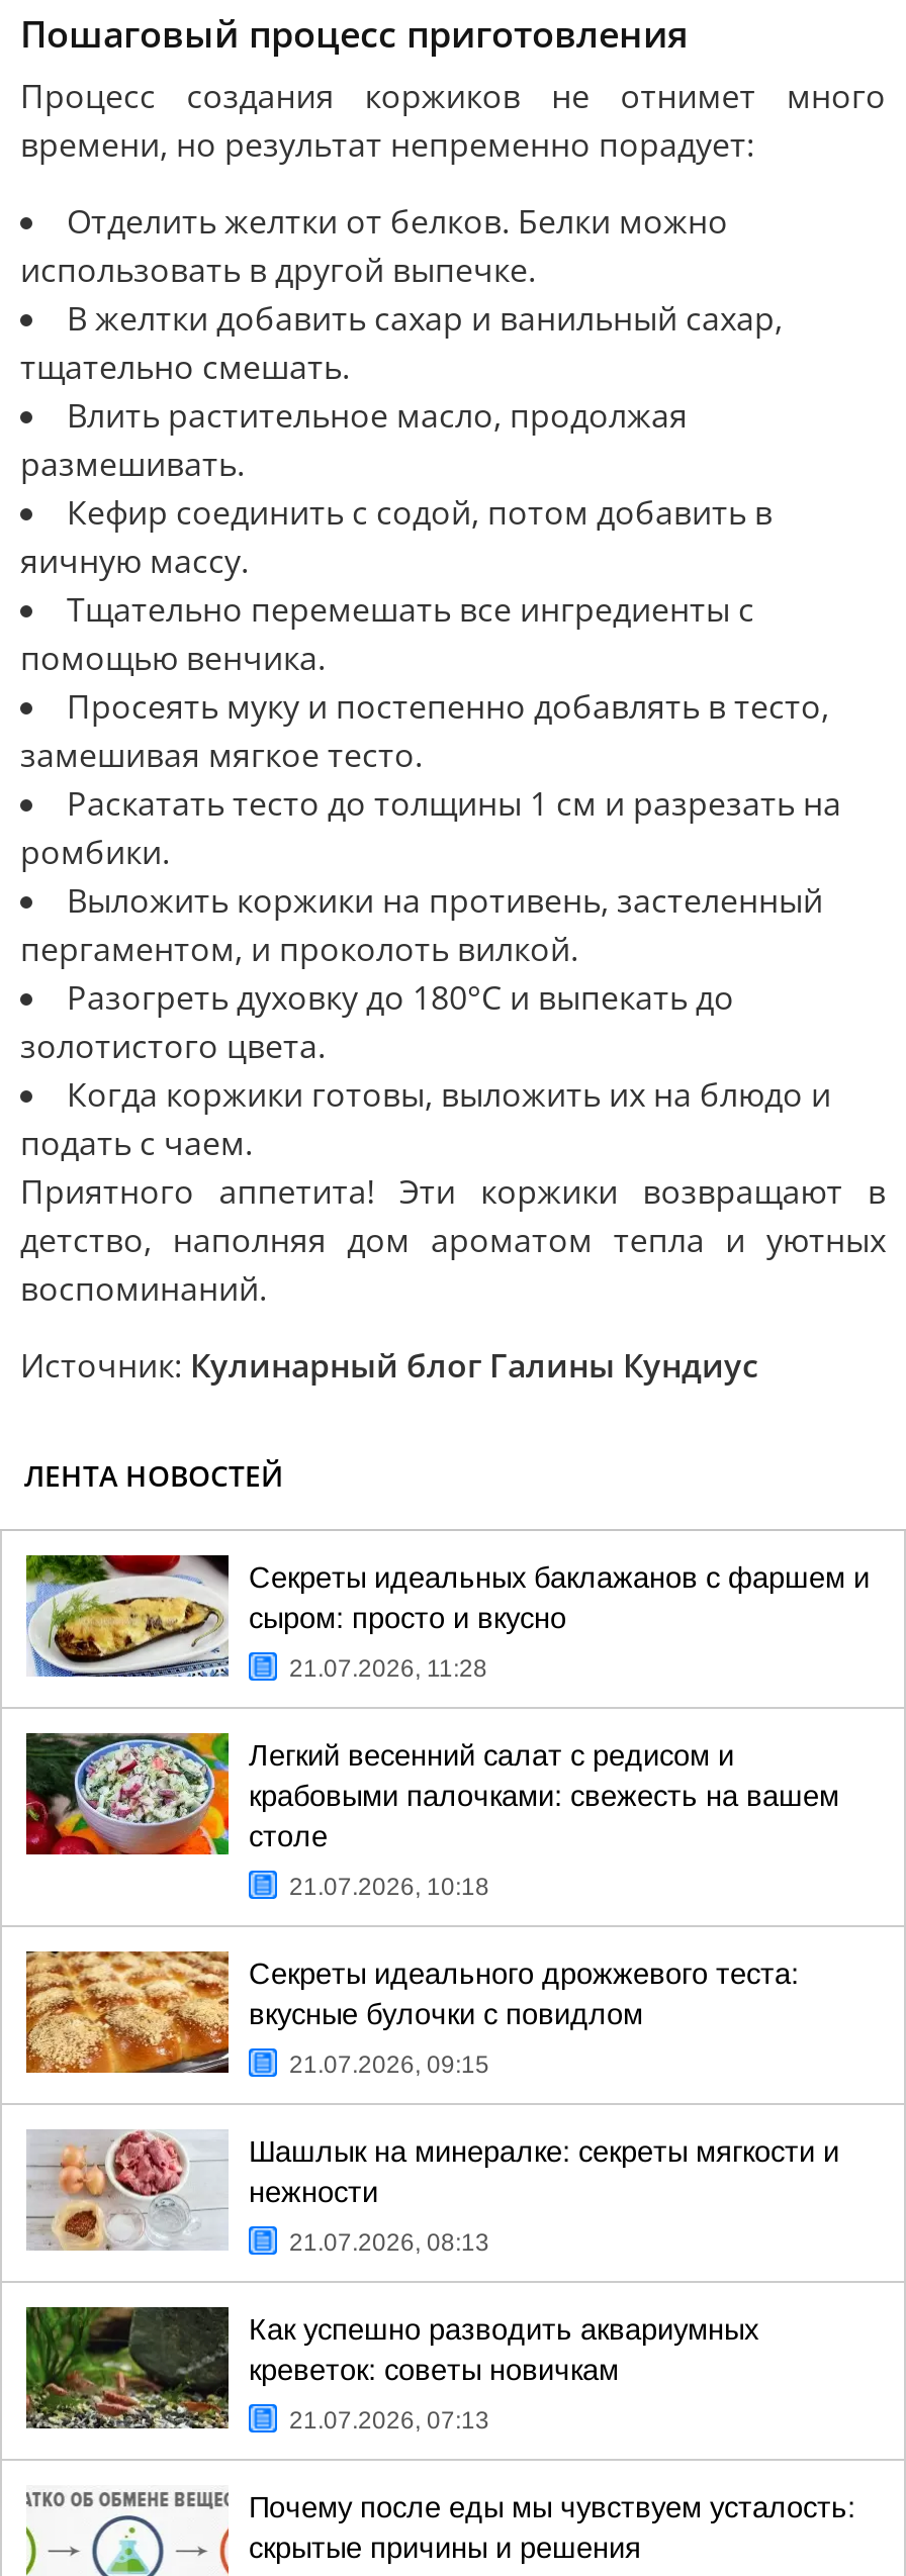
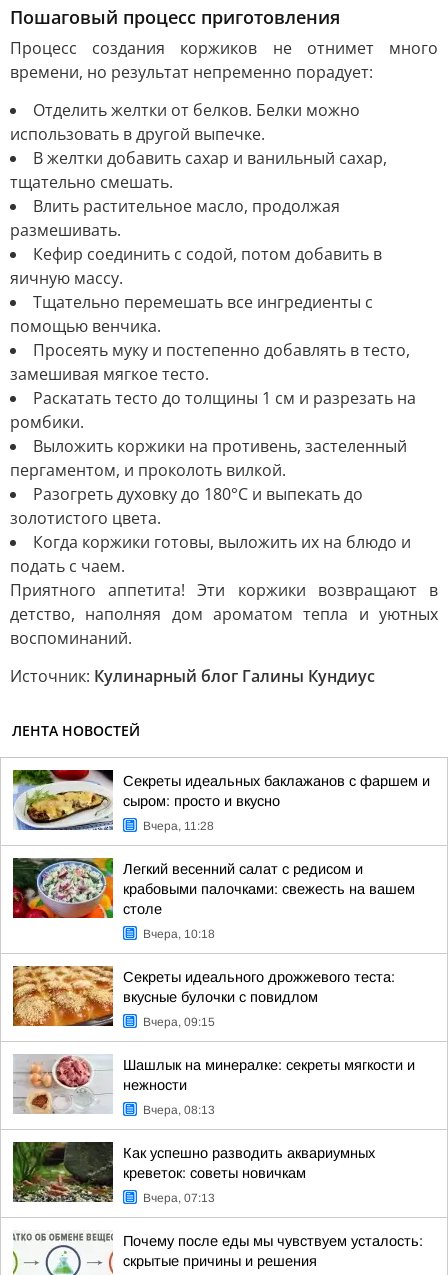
- 21.07.2026, 11:28
+ Вчера, 11:28

- 21.07.2026, 10:18
+ Вчера, 10:18

- 21.07.2026, 09:15
+ Вчера, 09:15

- 21.07.2026, 08:13
+ Вчера, 08:13

- 21.07.2026, 07:13
+ Вчера, 07:13
